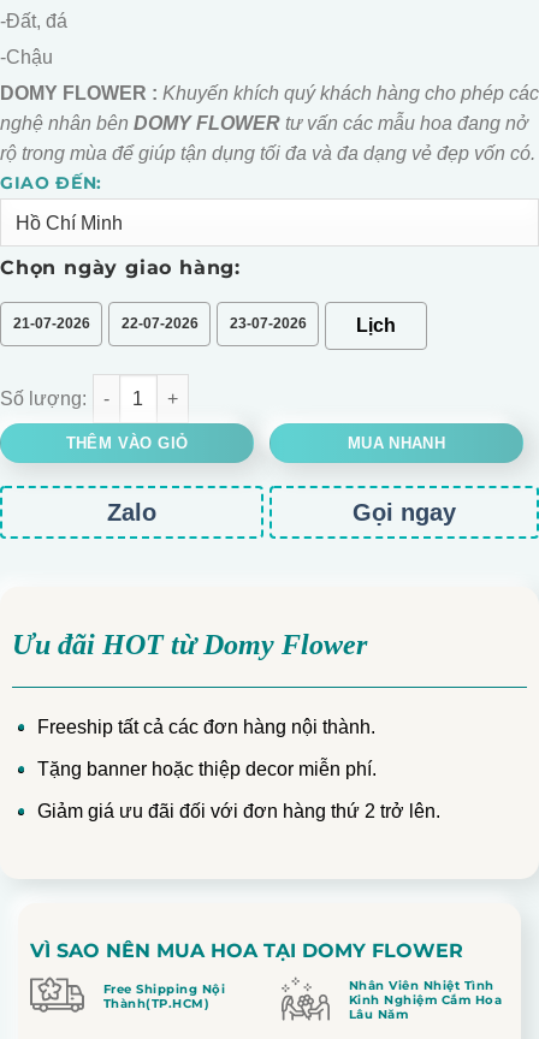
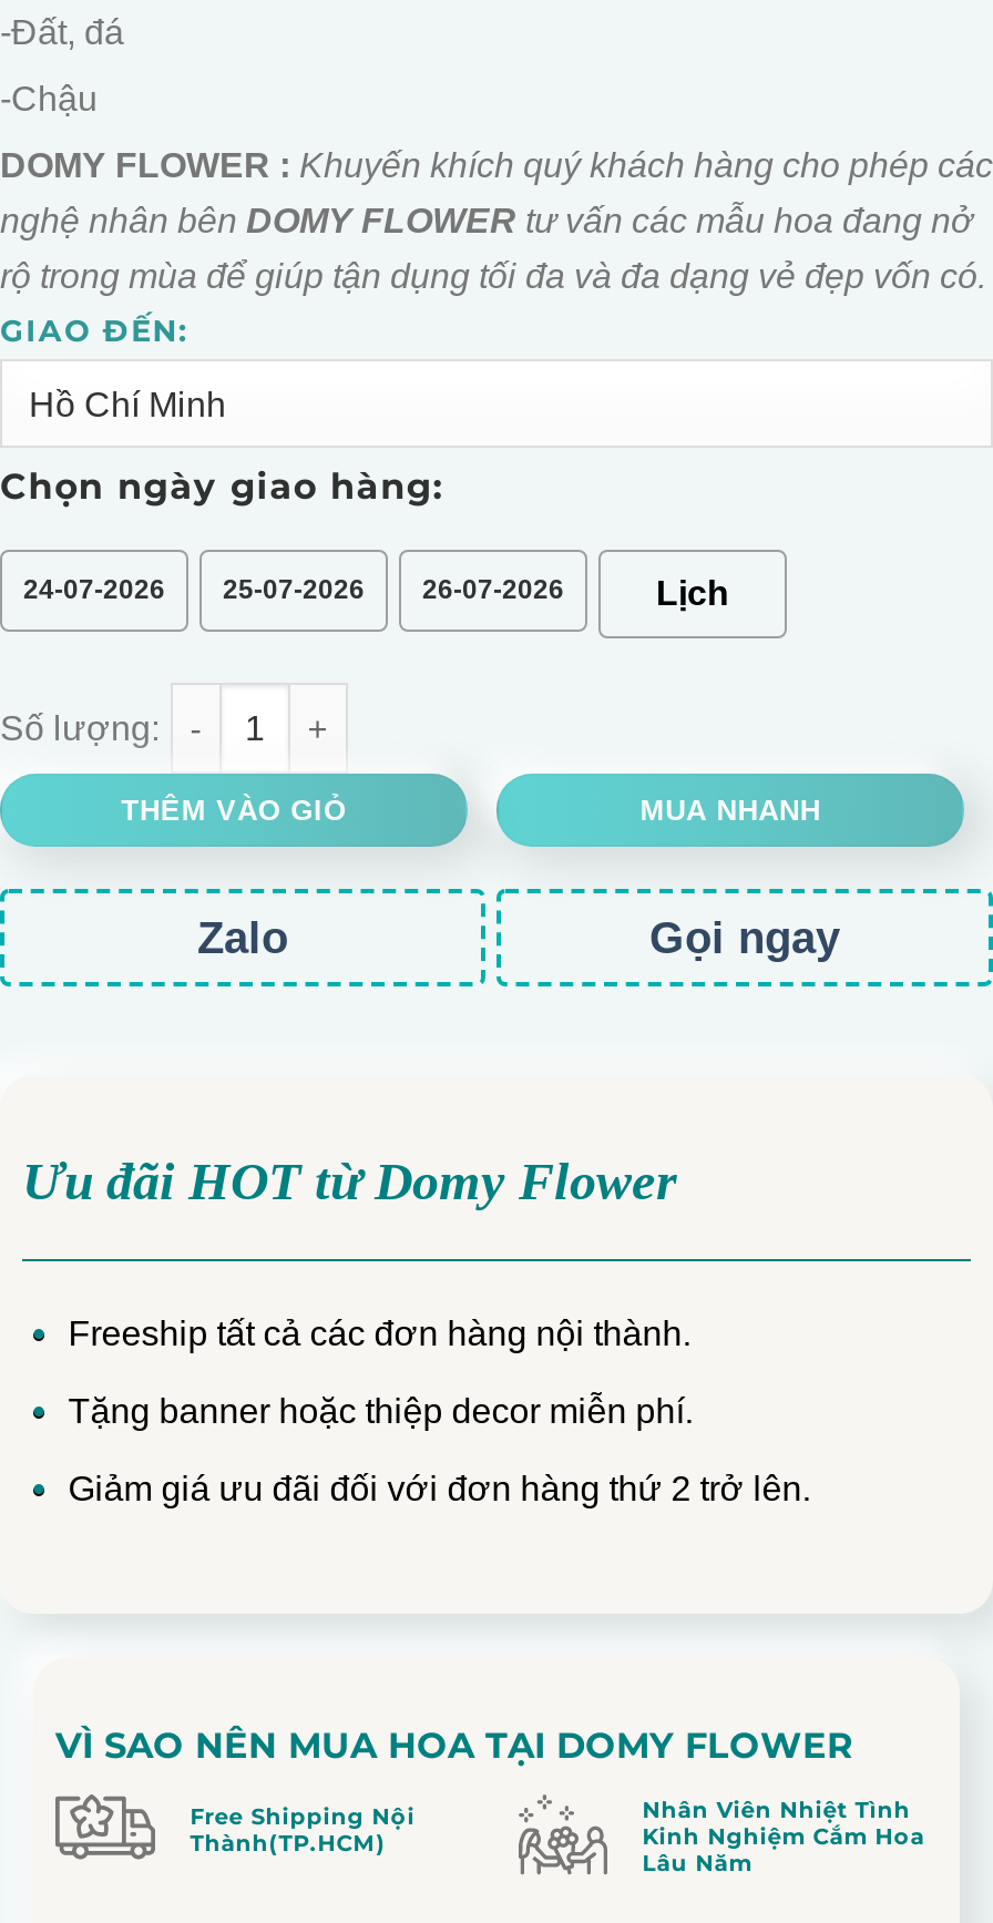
- 21-07-2026
+ 24-07-2026

- 22-07-2026
+ 25-07-2026

- 23-07-2026
+ 26-07-2026
